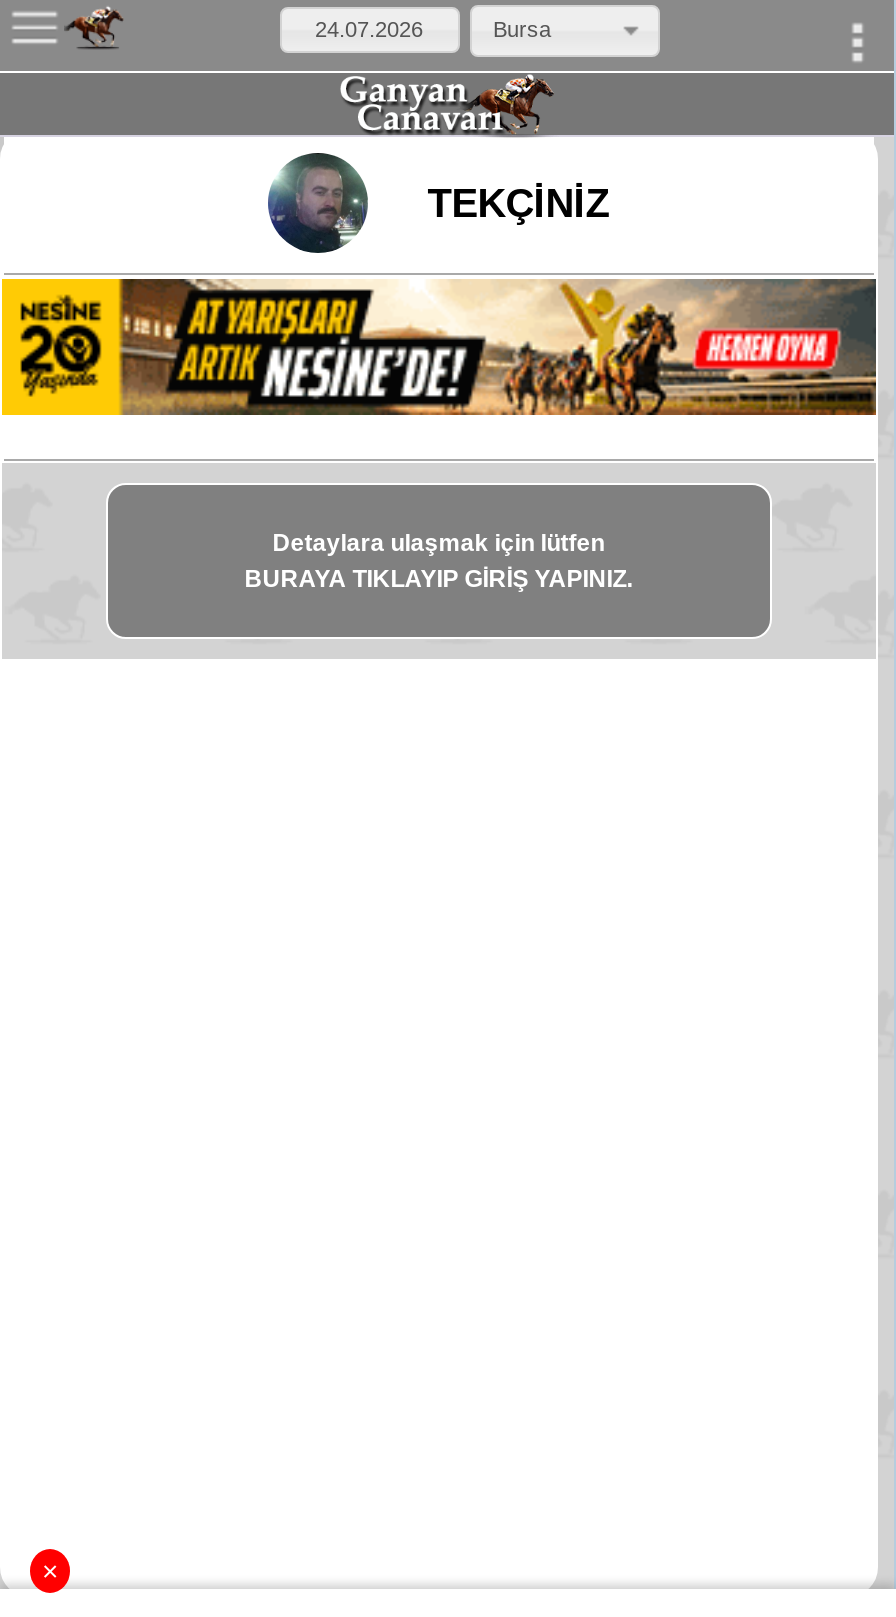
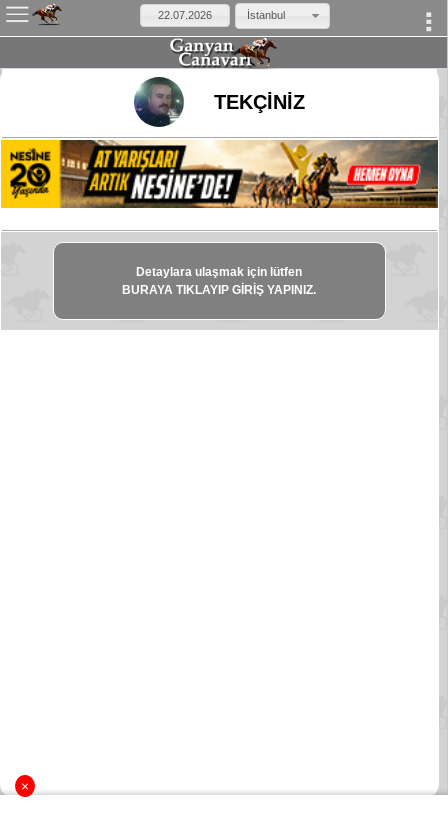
- Bursa
+ İstanbul
